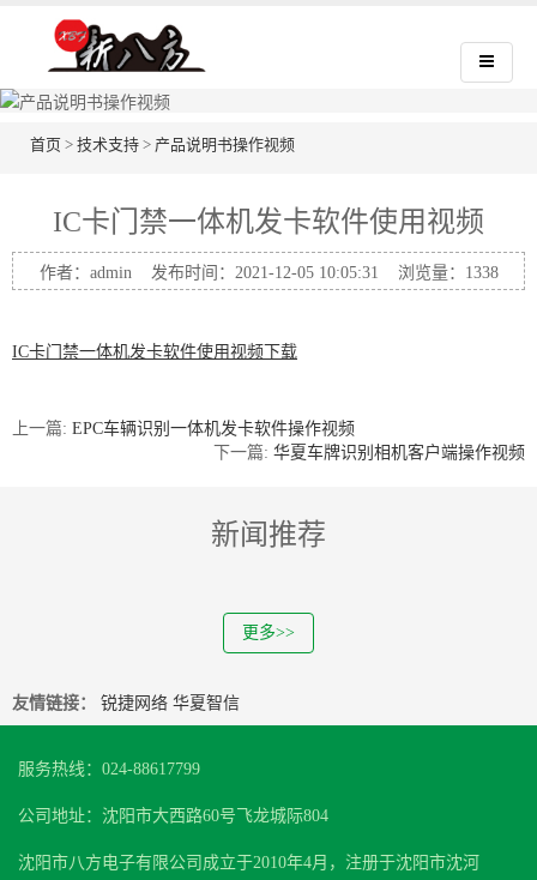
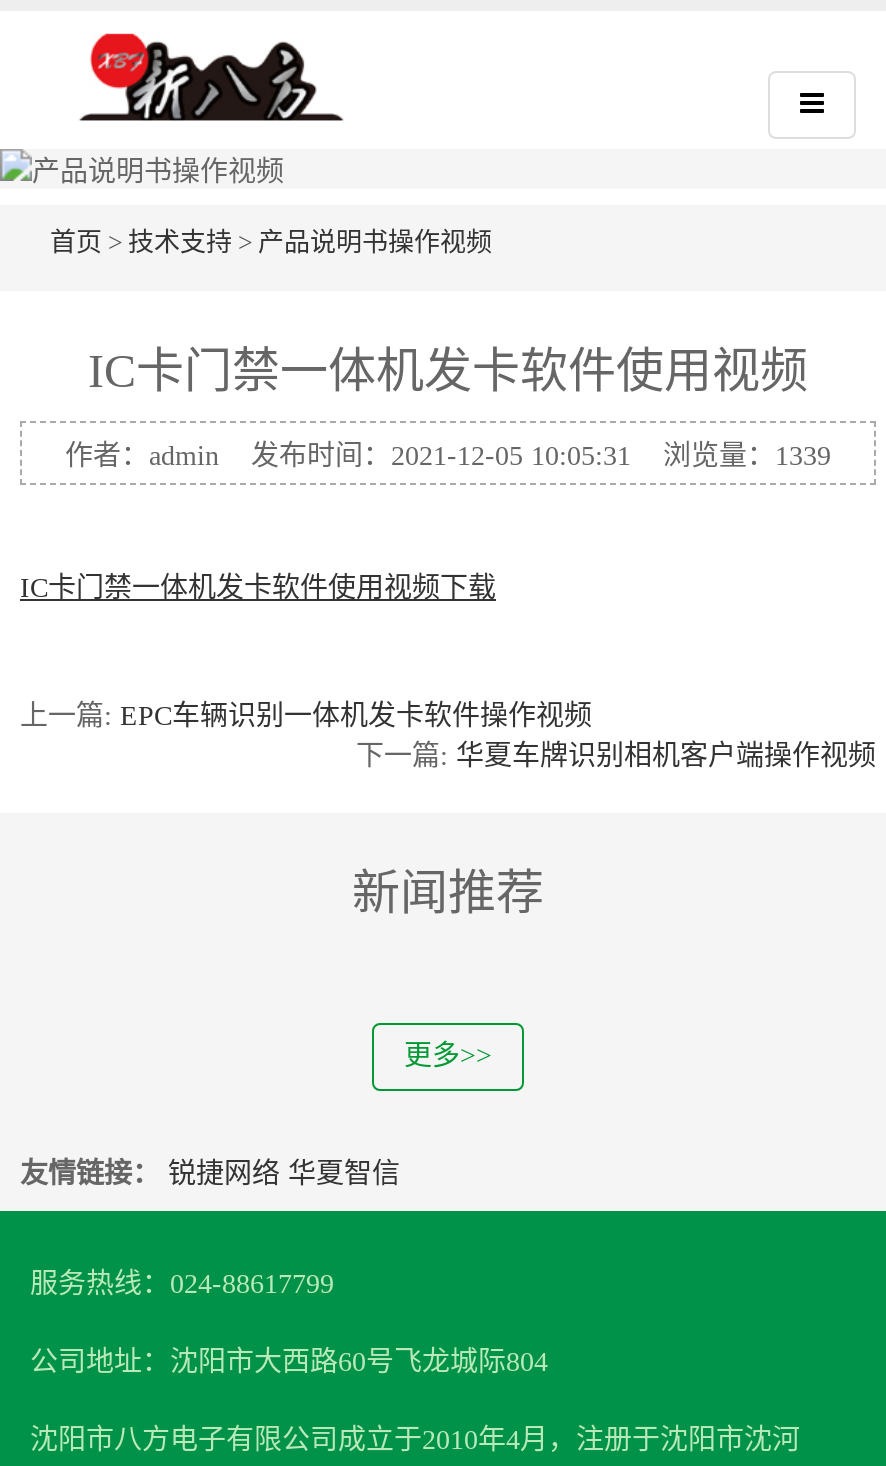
- 作者：admin 发布时间：2021-12-05 10:05:31 浏览量：1338
+ 作者：admin 发布时间：2021-12-05 10:05:31 浏览量：1339
